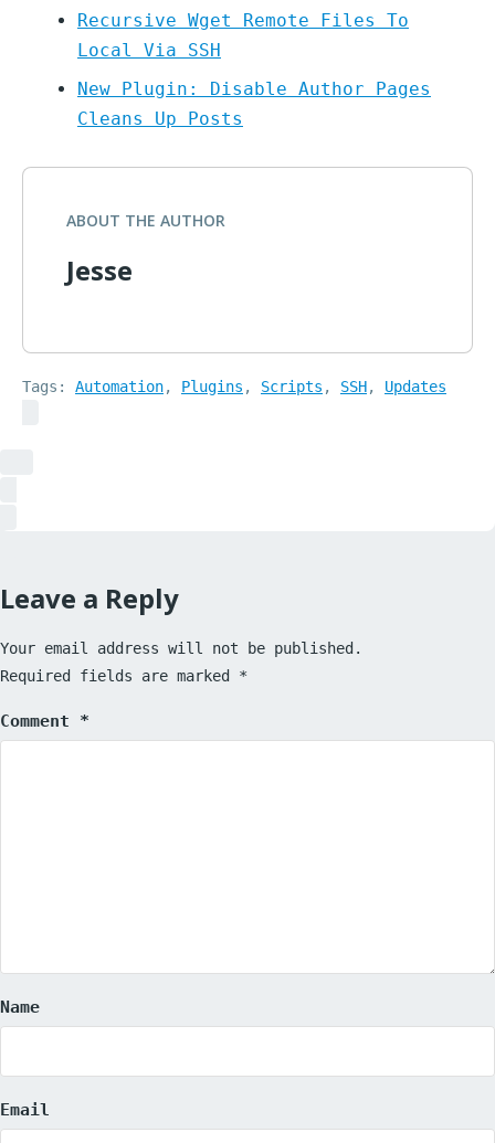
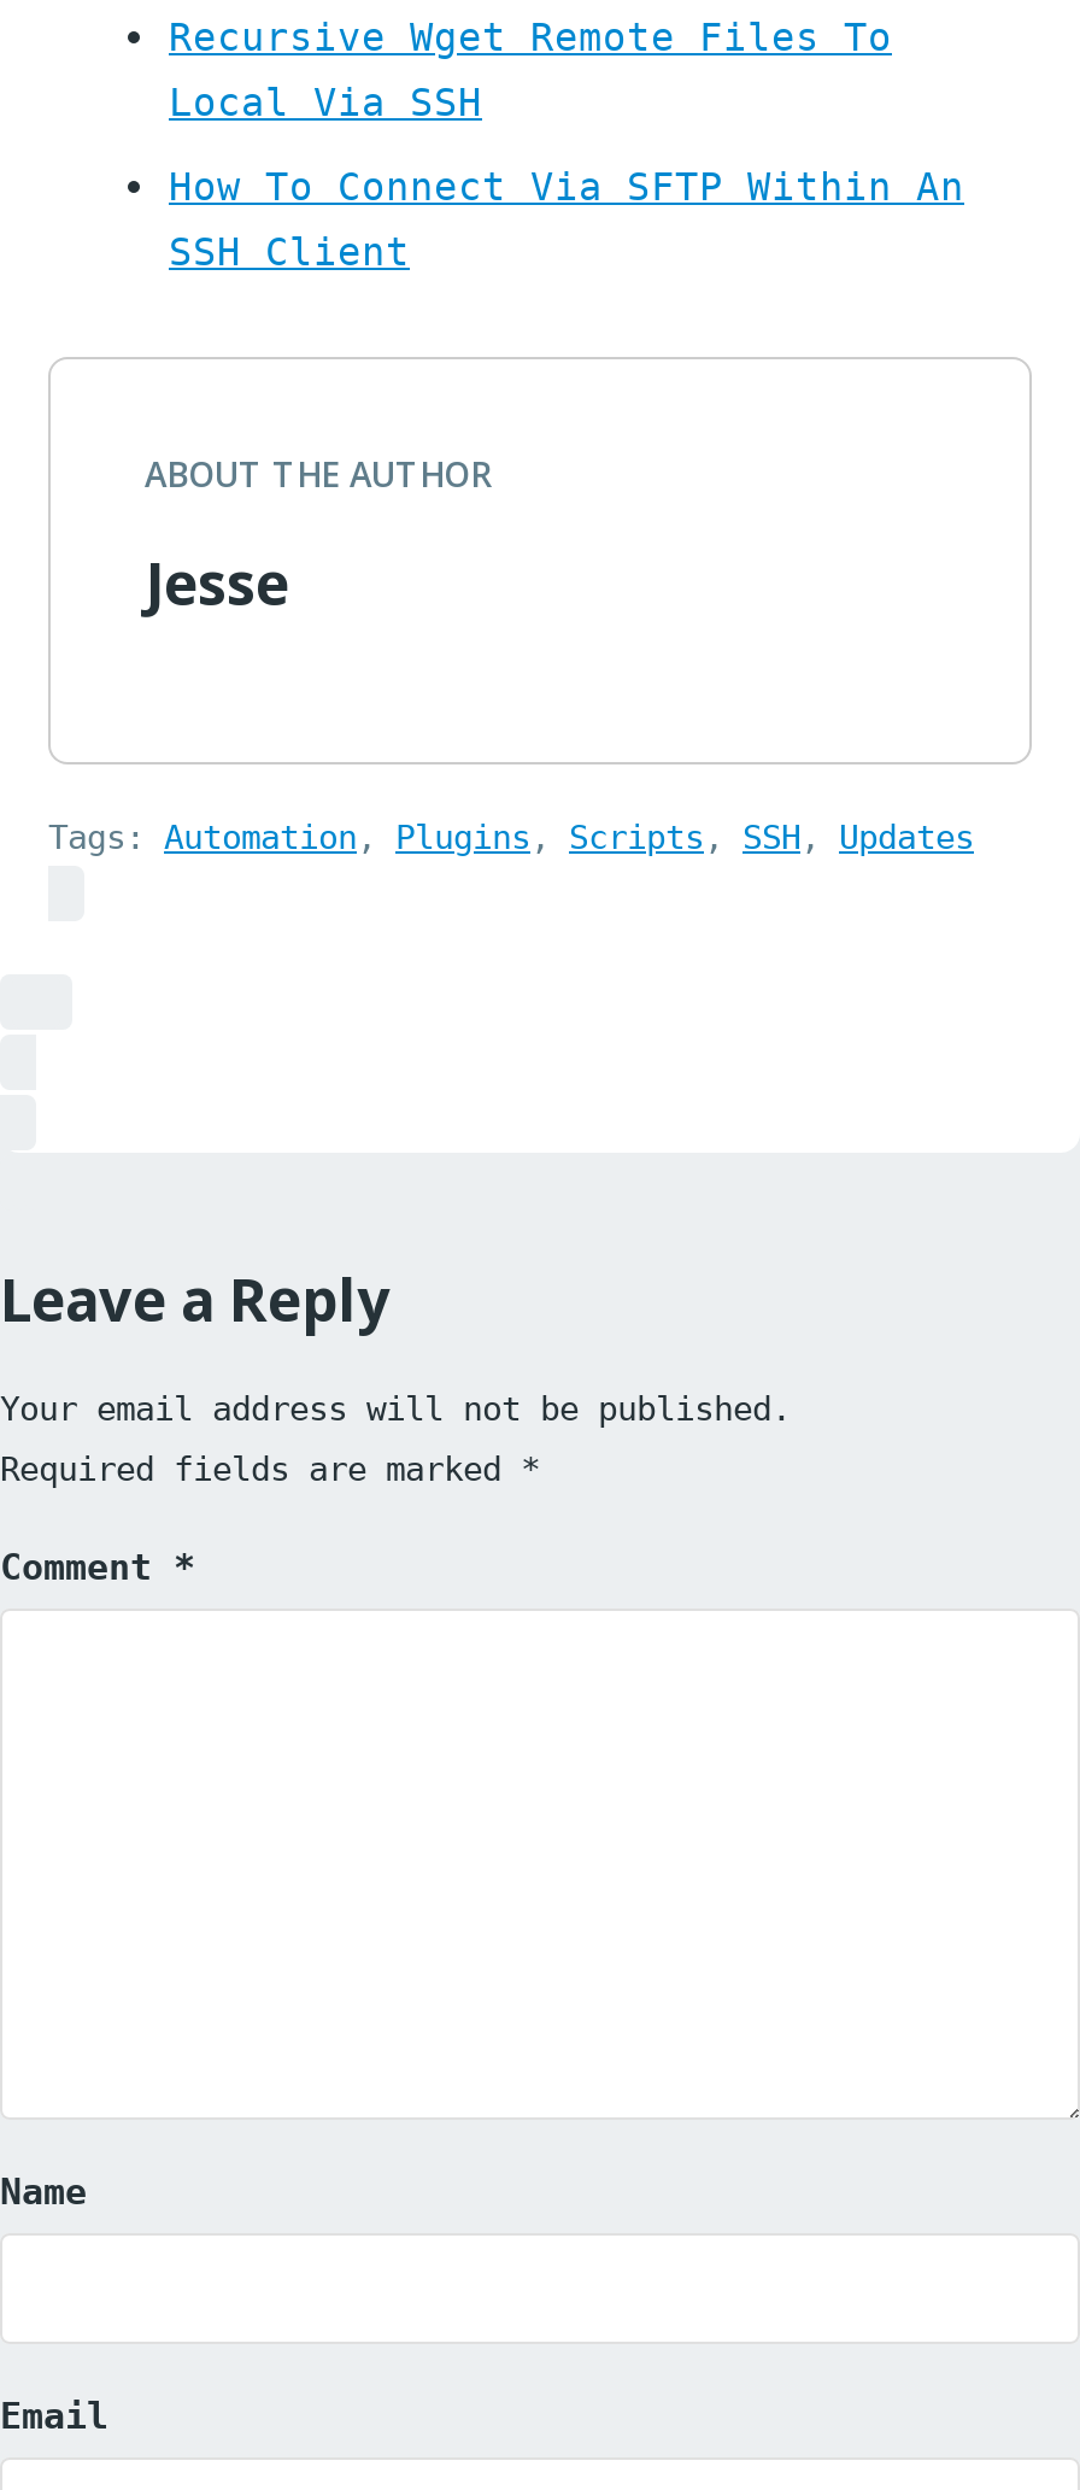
- New Plugin: Disable Author Pages
- Cleans Up Posts
+ How To Connect Via SFTP Within An
+ SSH Client
